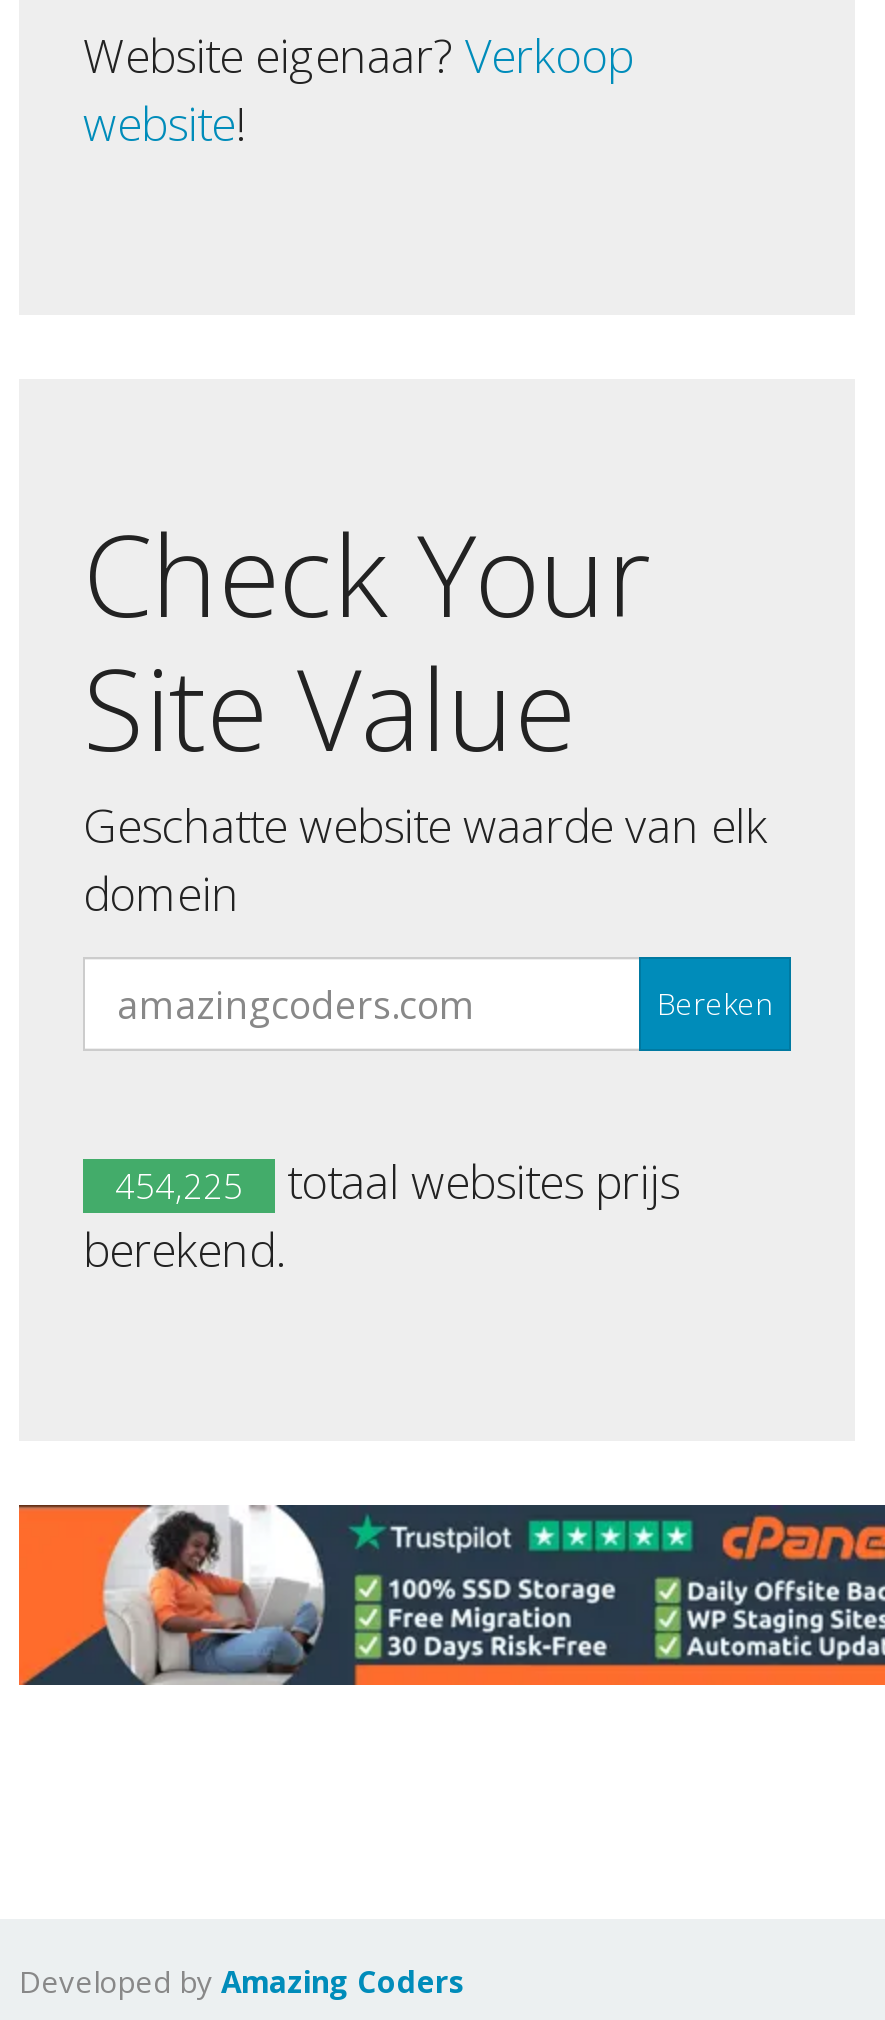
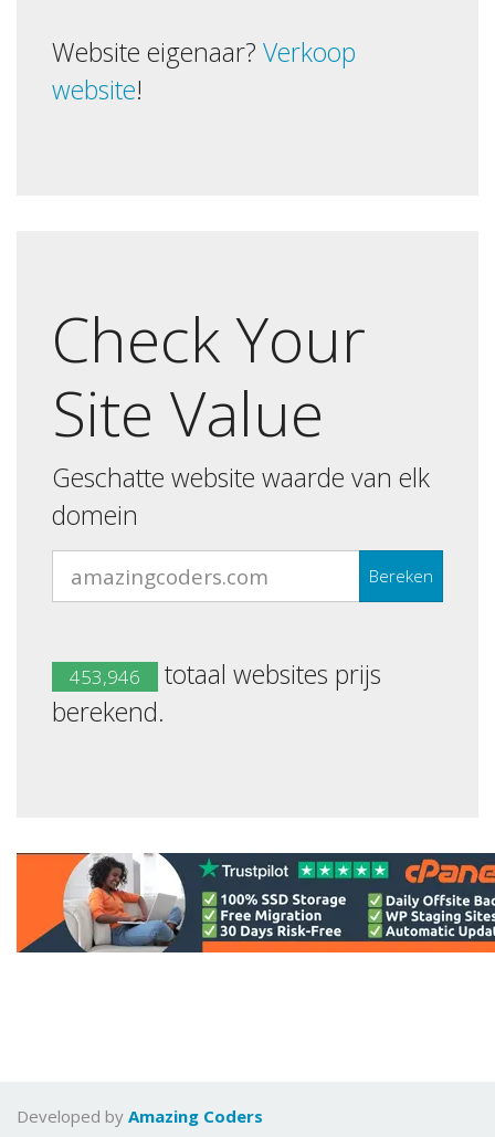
- 454,225 totaal websites prijs
+ 453,946 totaal websites prijs
